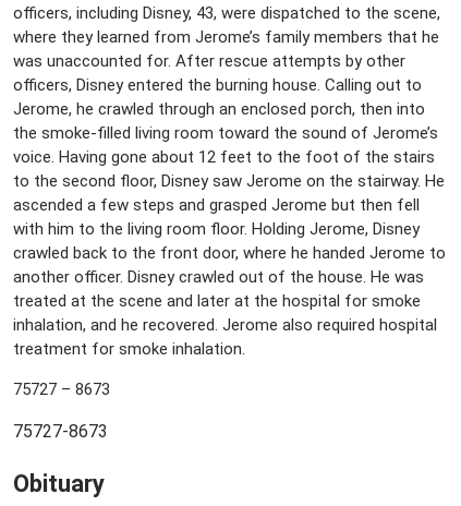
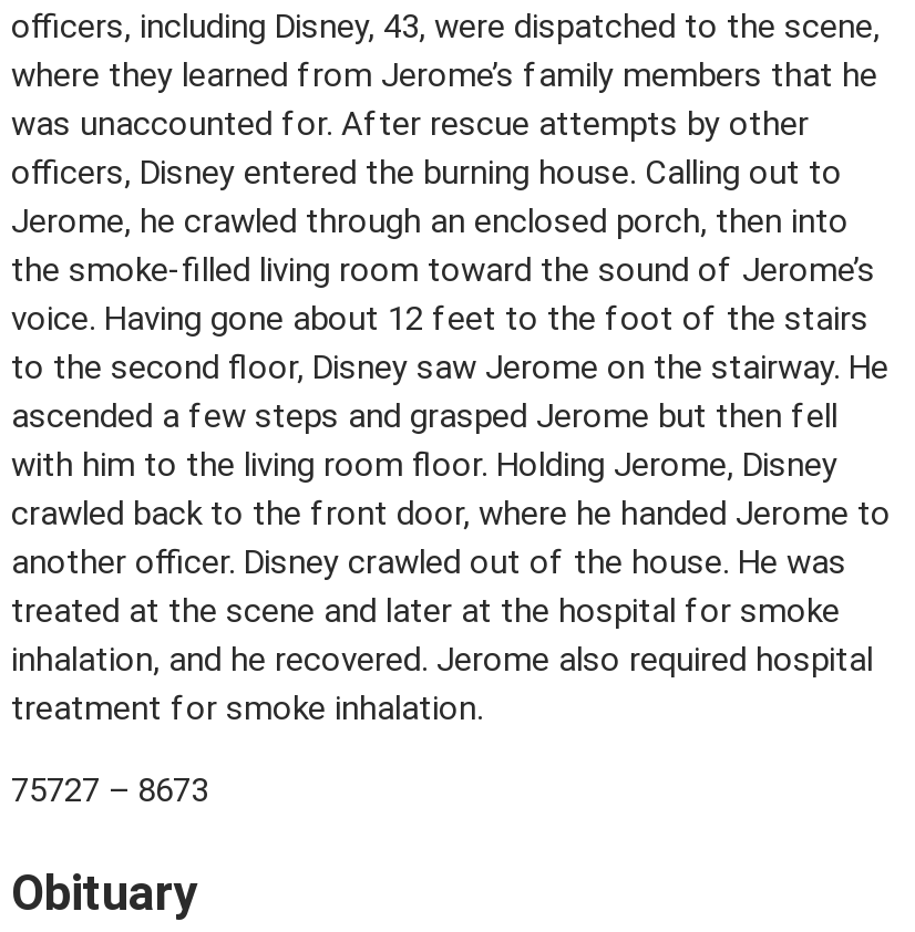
- 75727-8673
